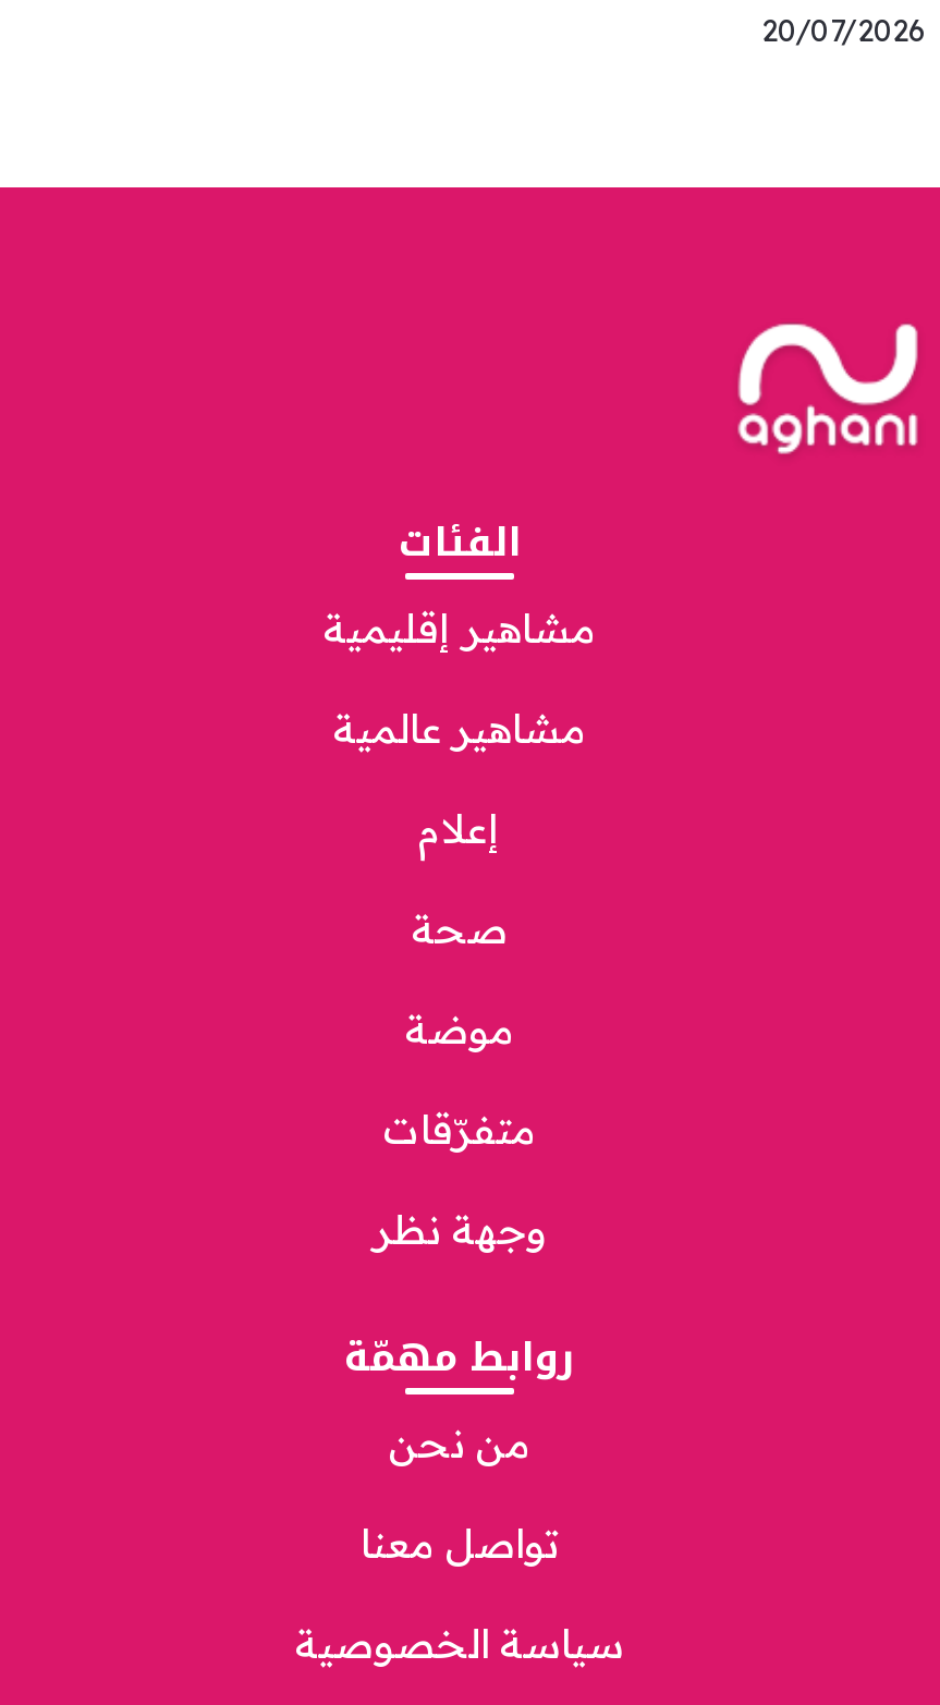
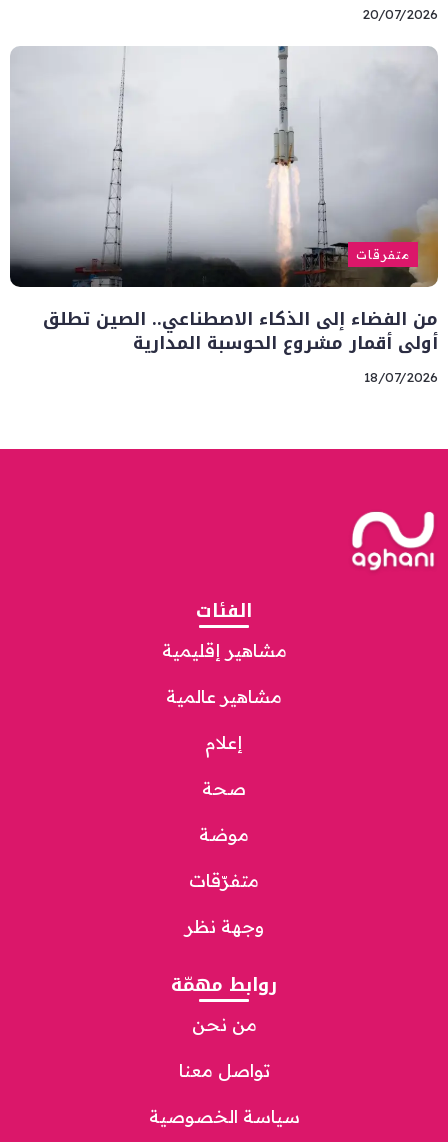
+ [image]
+ متفرقات
+ من الفضاء إلى الذكاء الاصطناعي.. الصين تطلق
+ أولى أقمار مشروع الحوسبة المدارية
+ 18/07/2026
